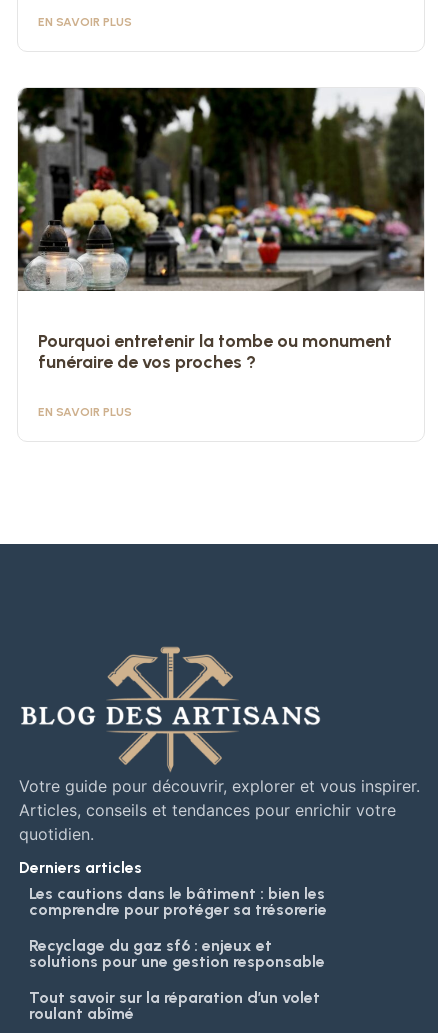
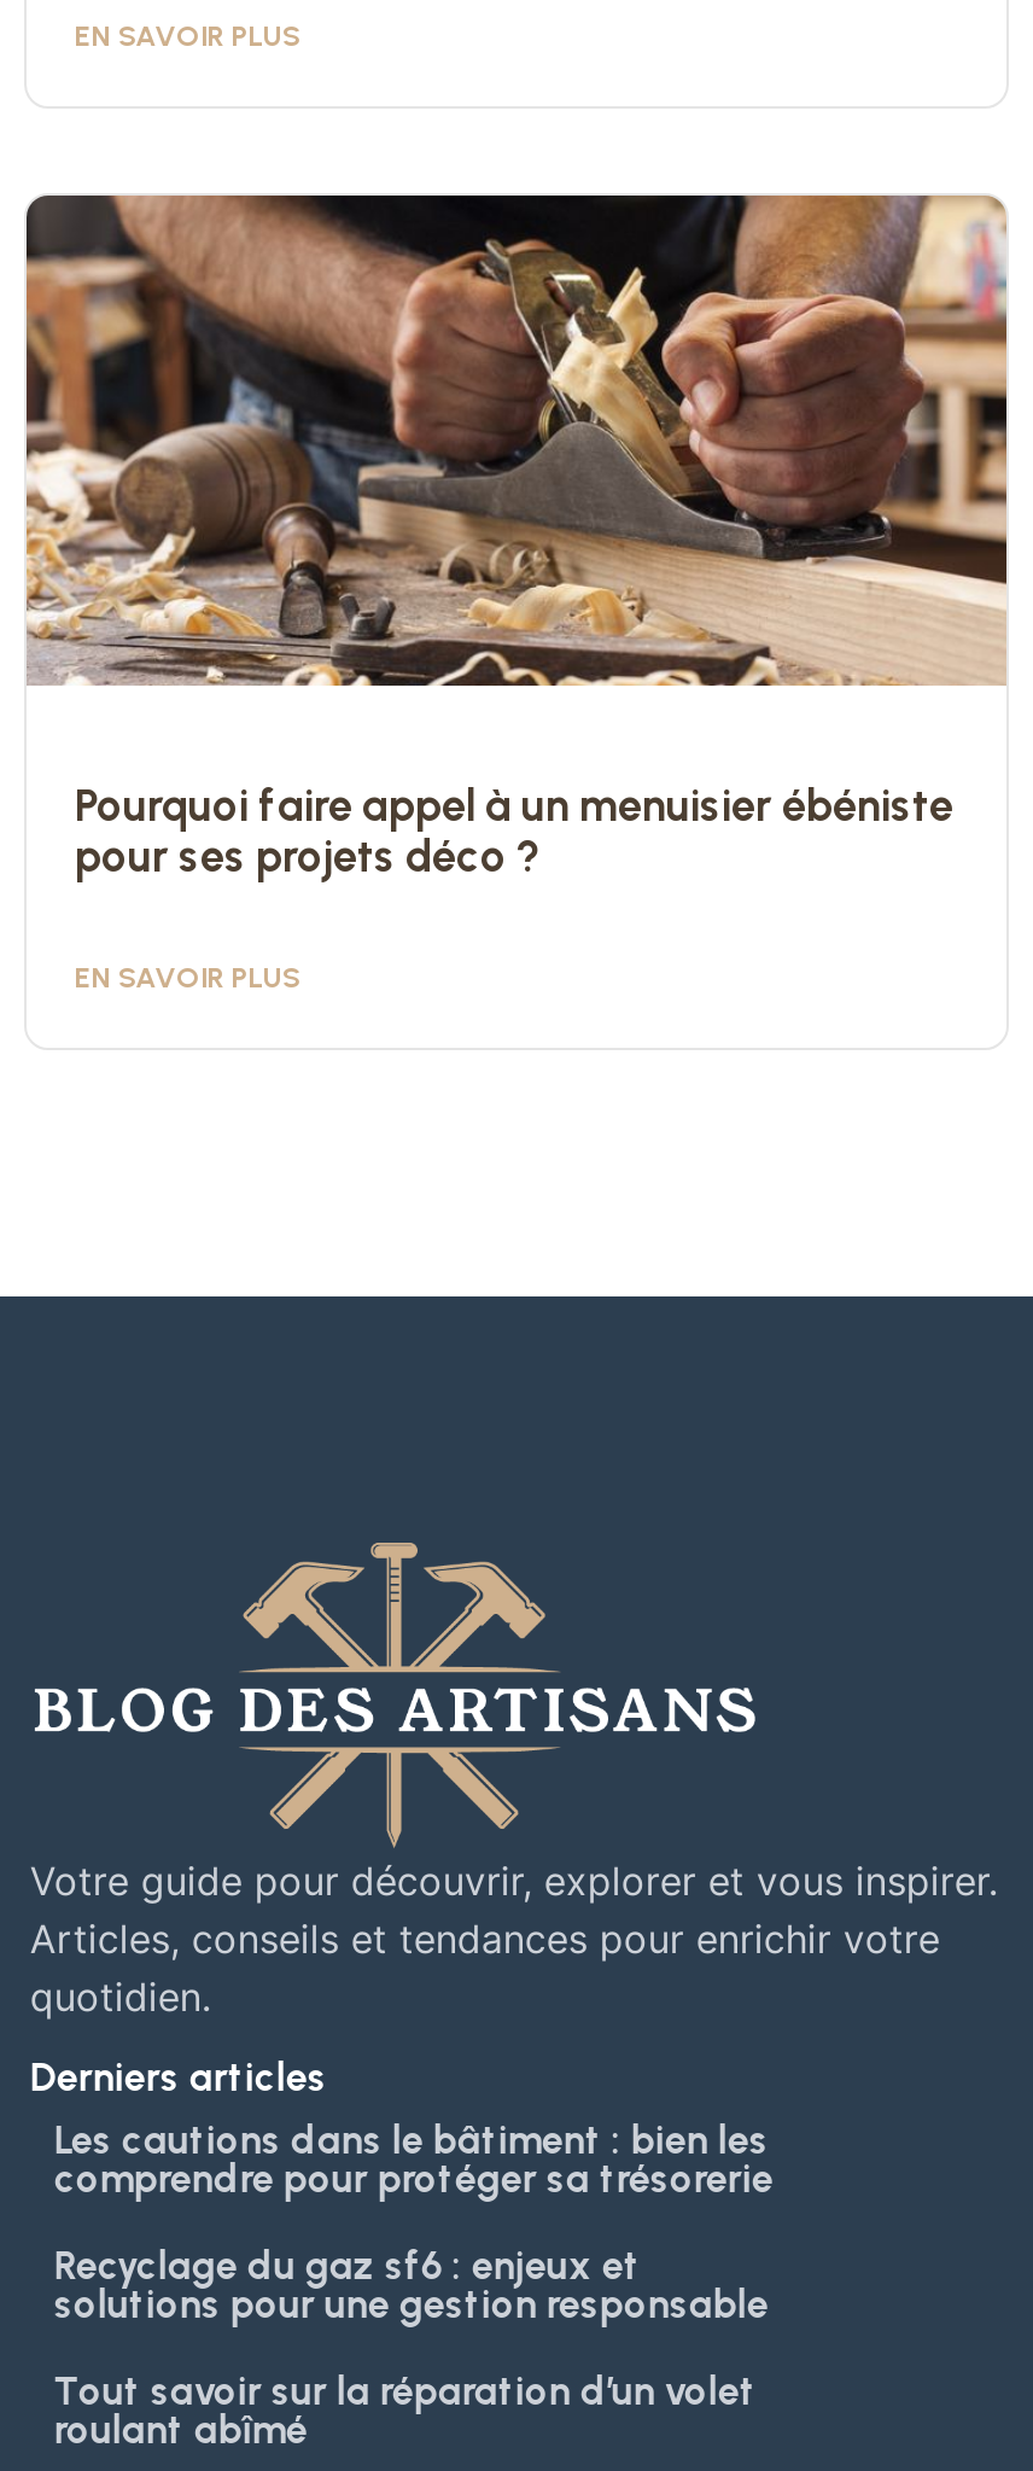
- [image]
- Pourquoi entretenir la tombe ou monument
- funéraire de vos proches ?
+ [image]
+ Pourquoi faire appel à un menuisier ébéniste
+ pour ses projets déco ?
